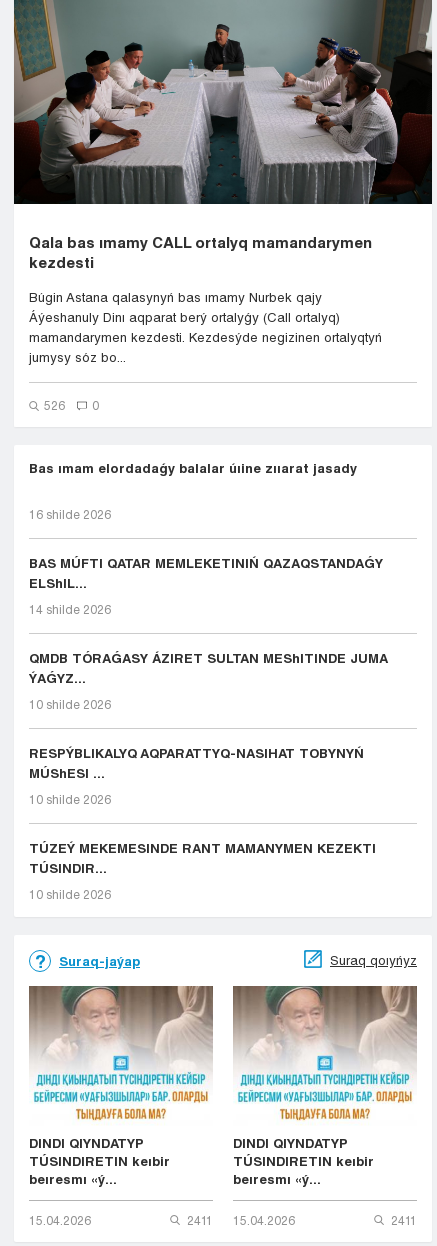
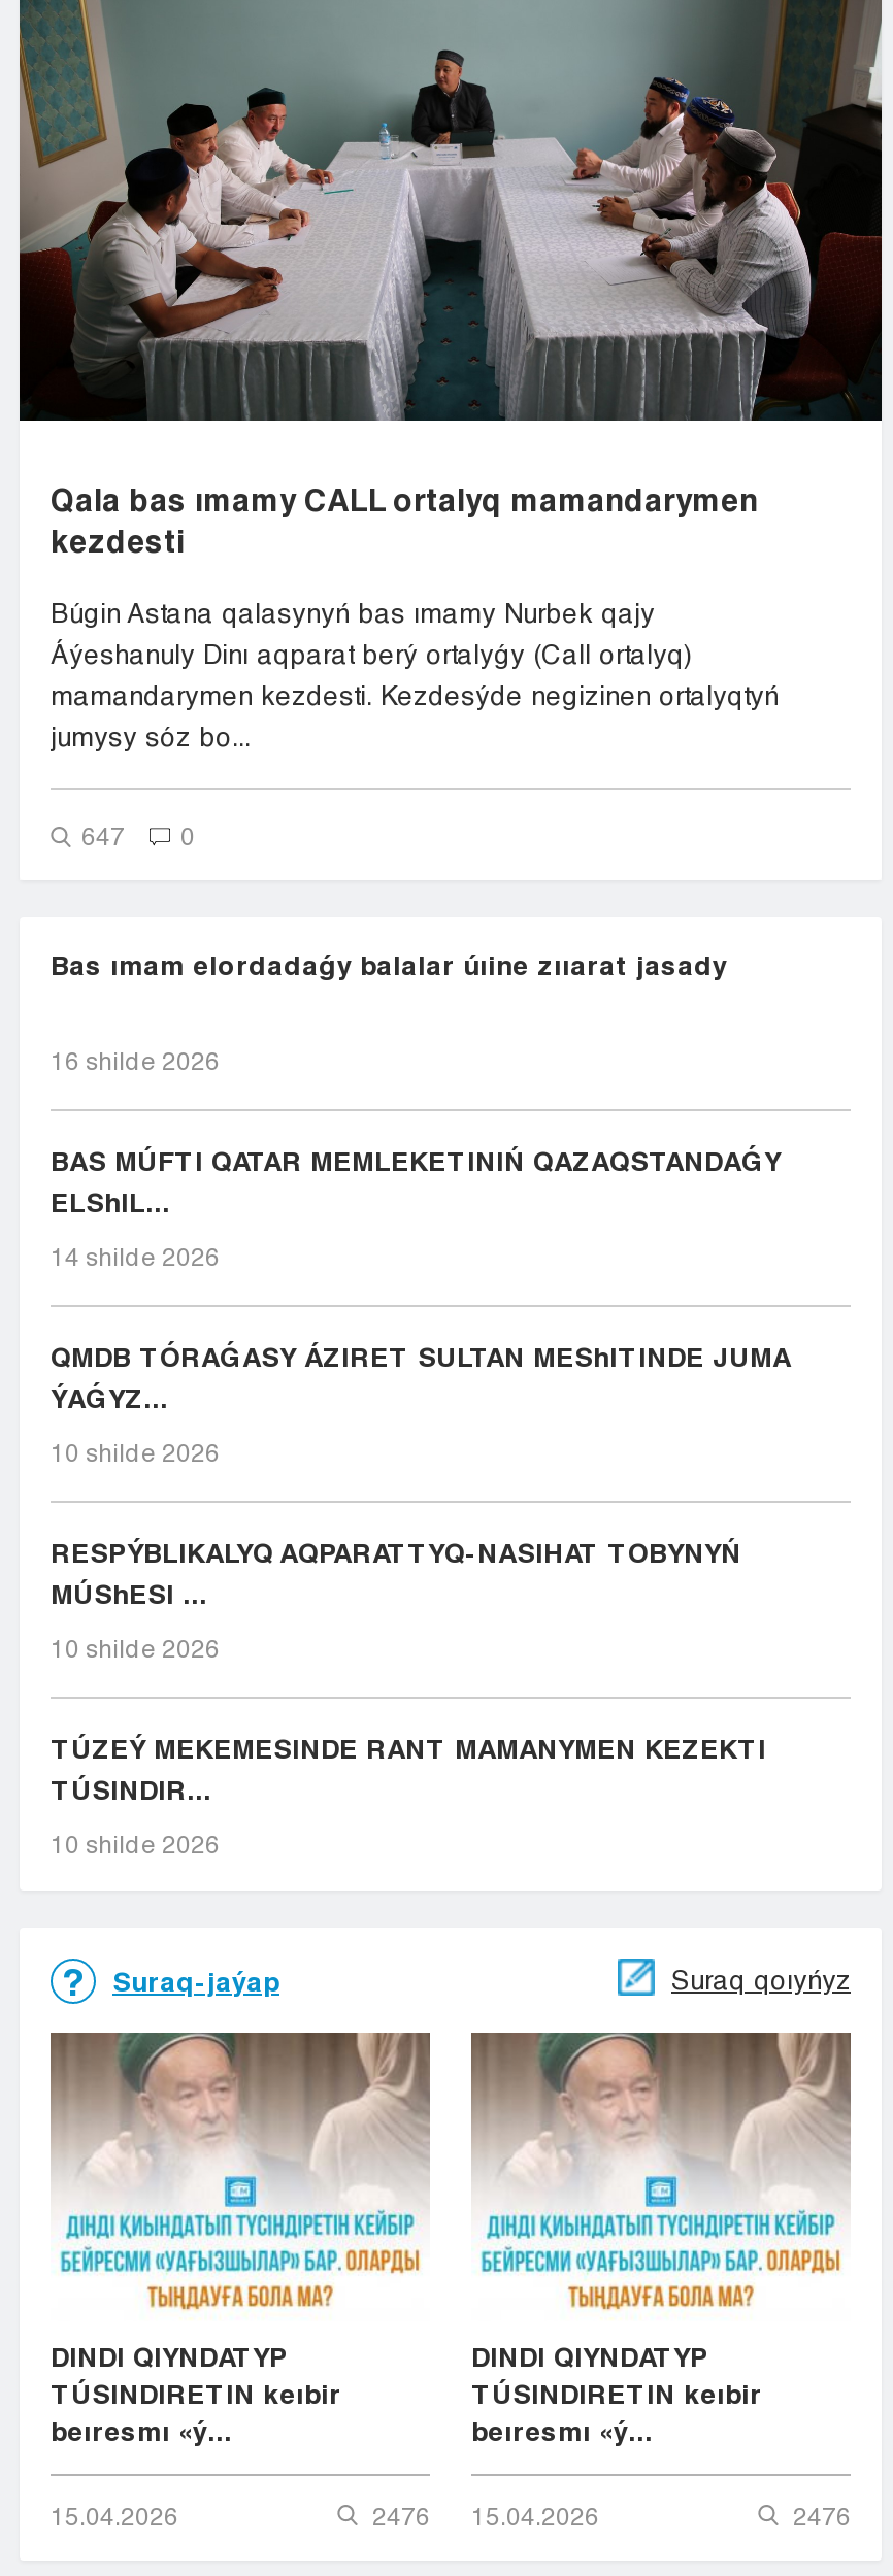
- 526 0
+ 647 0

- 2411 15.04.2026
+ 2476 15.04.2026

- 2411
+ 2476
